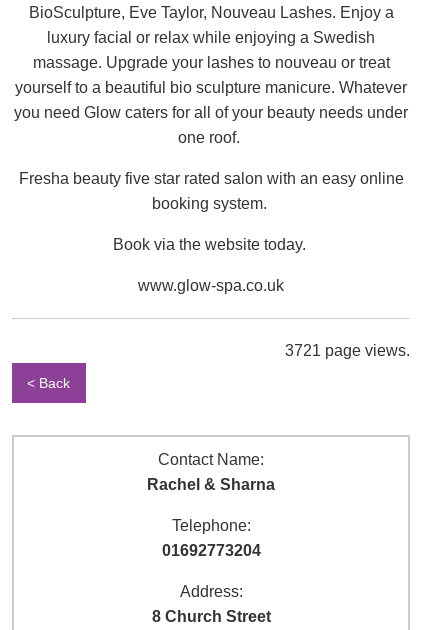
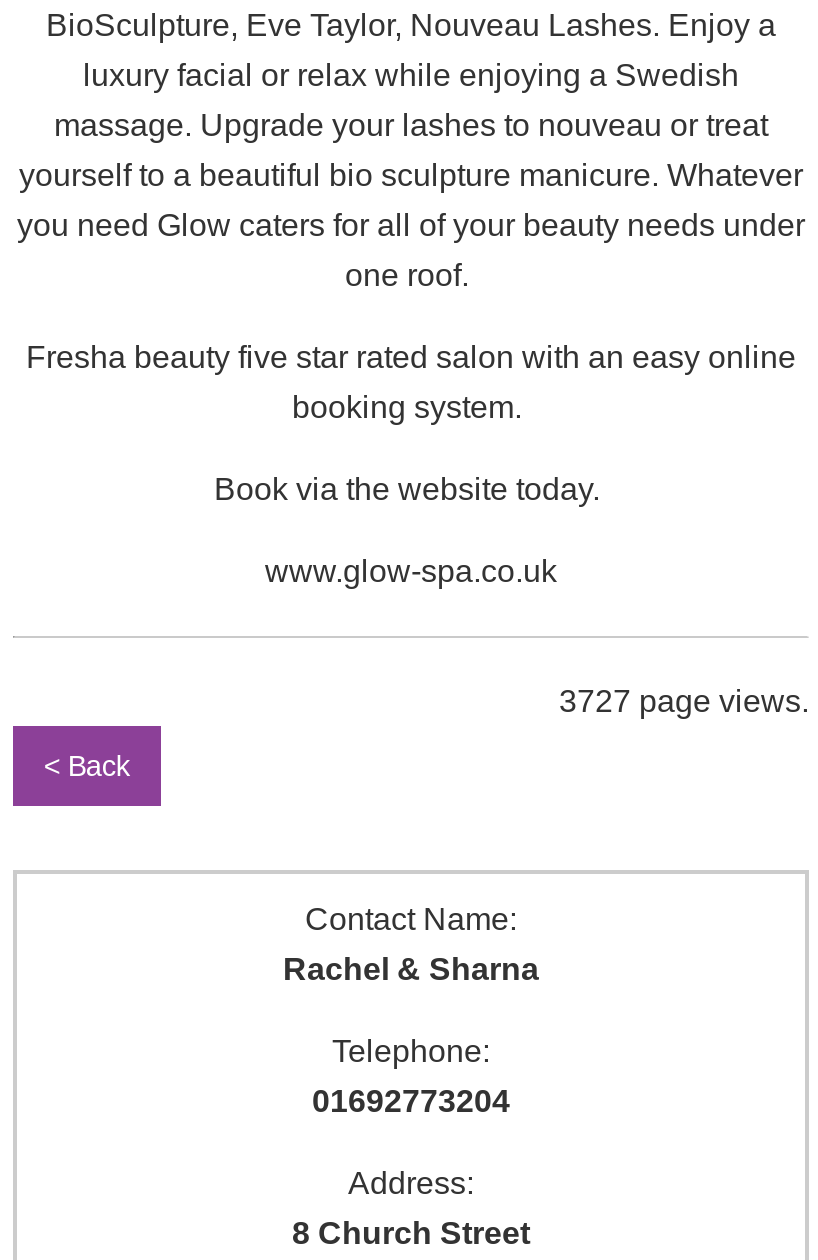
- 3721 page views.
+ 3727 page views.
